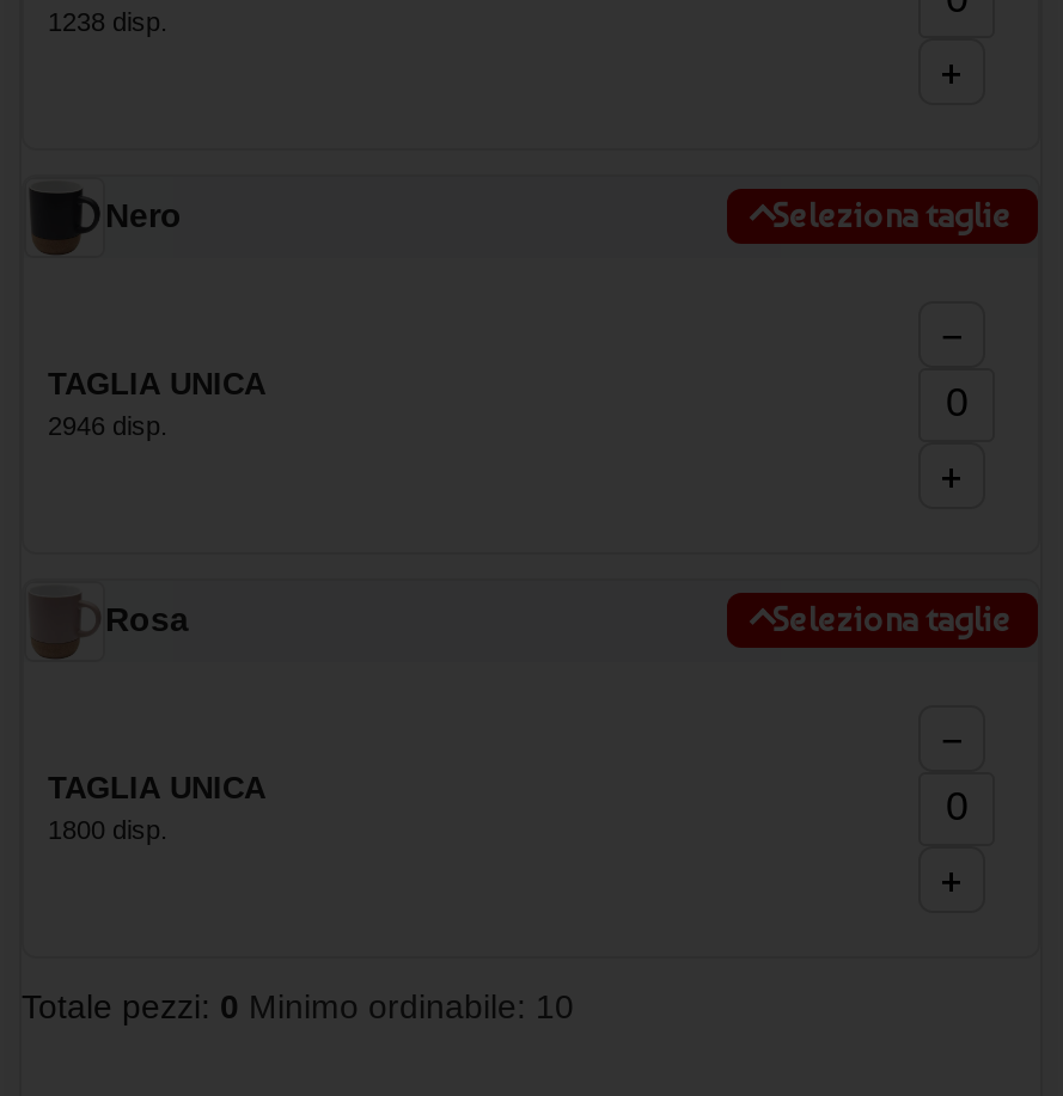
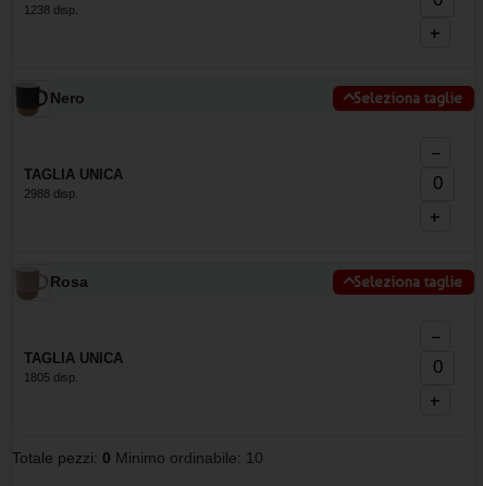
- 2946 disp.
+ 2988 disp.

- 1800 disp.
+ 1805 disp.
